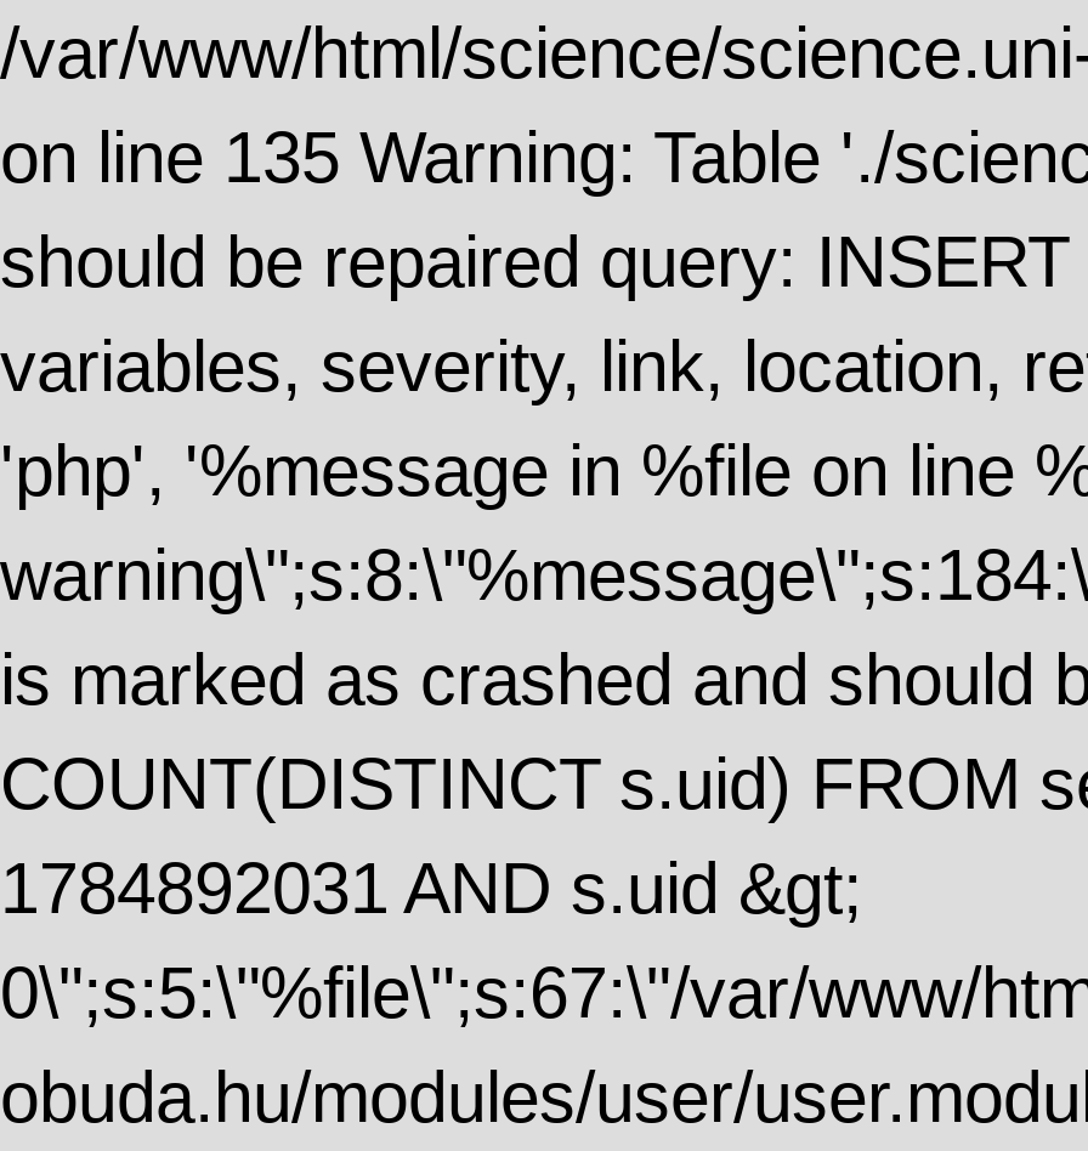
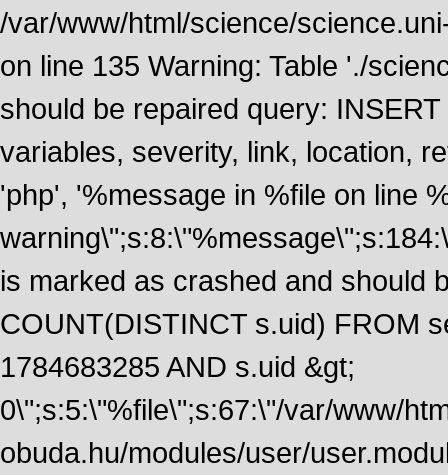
- 1784892031 AND s.uid &gt;
+ 1784683285 AND s.uid &gt;
